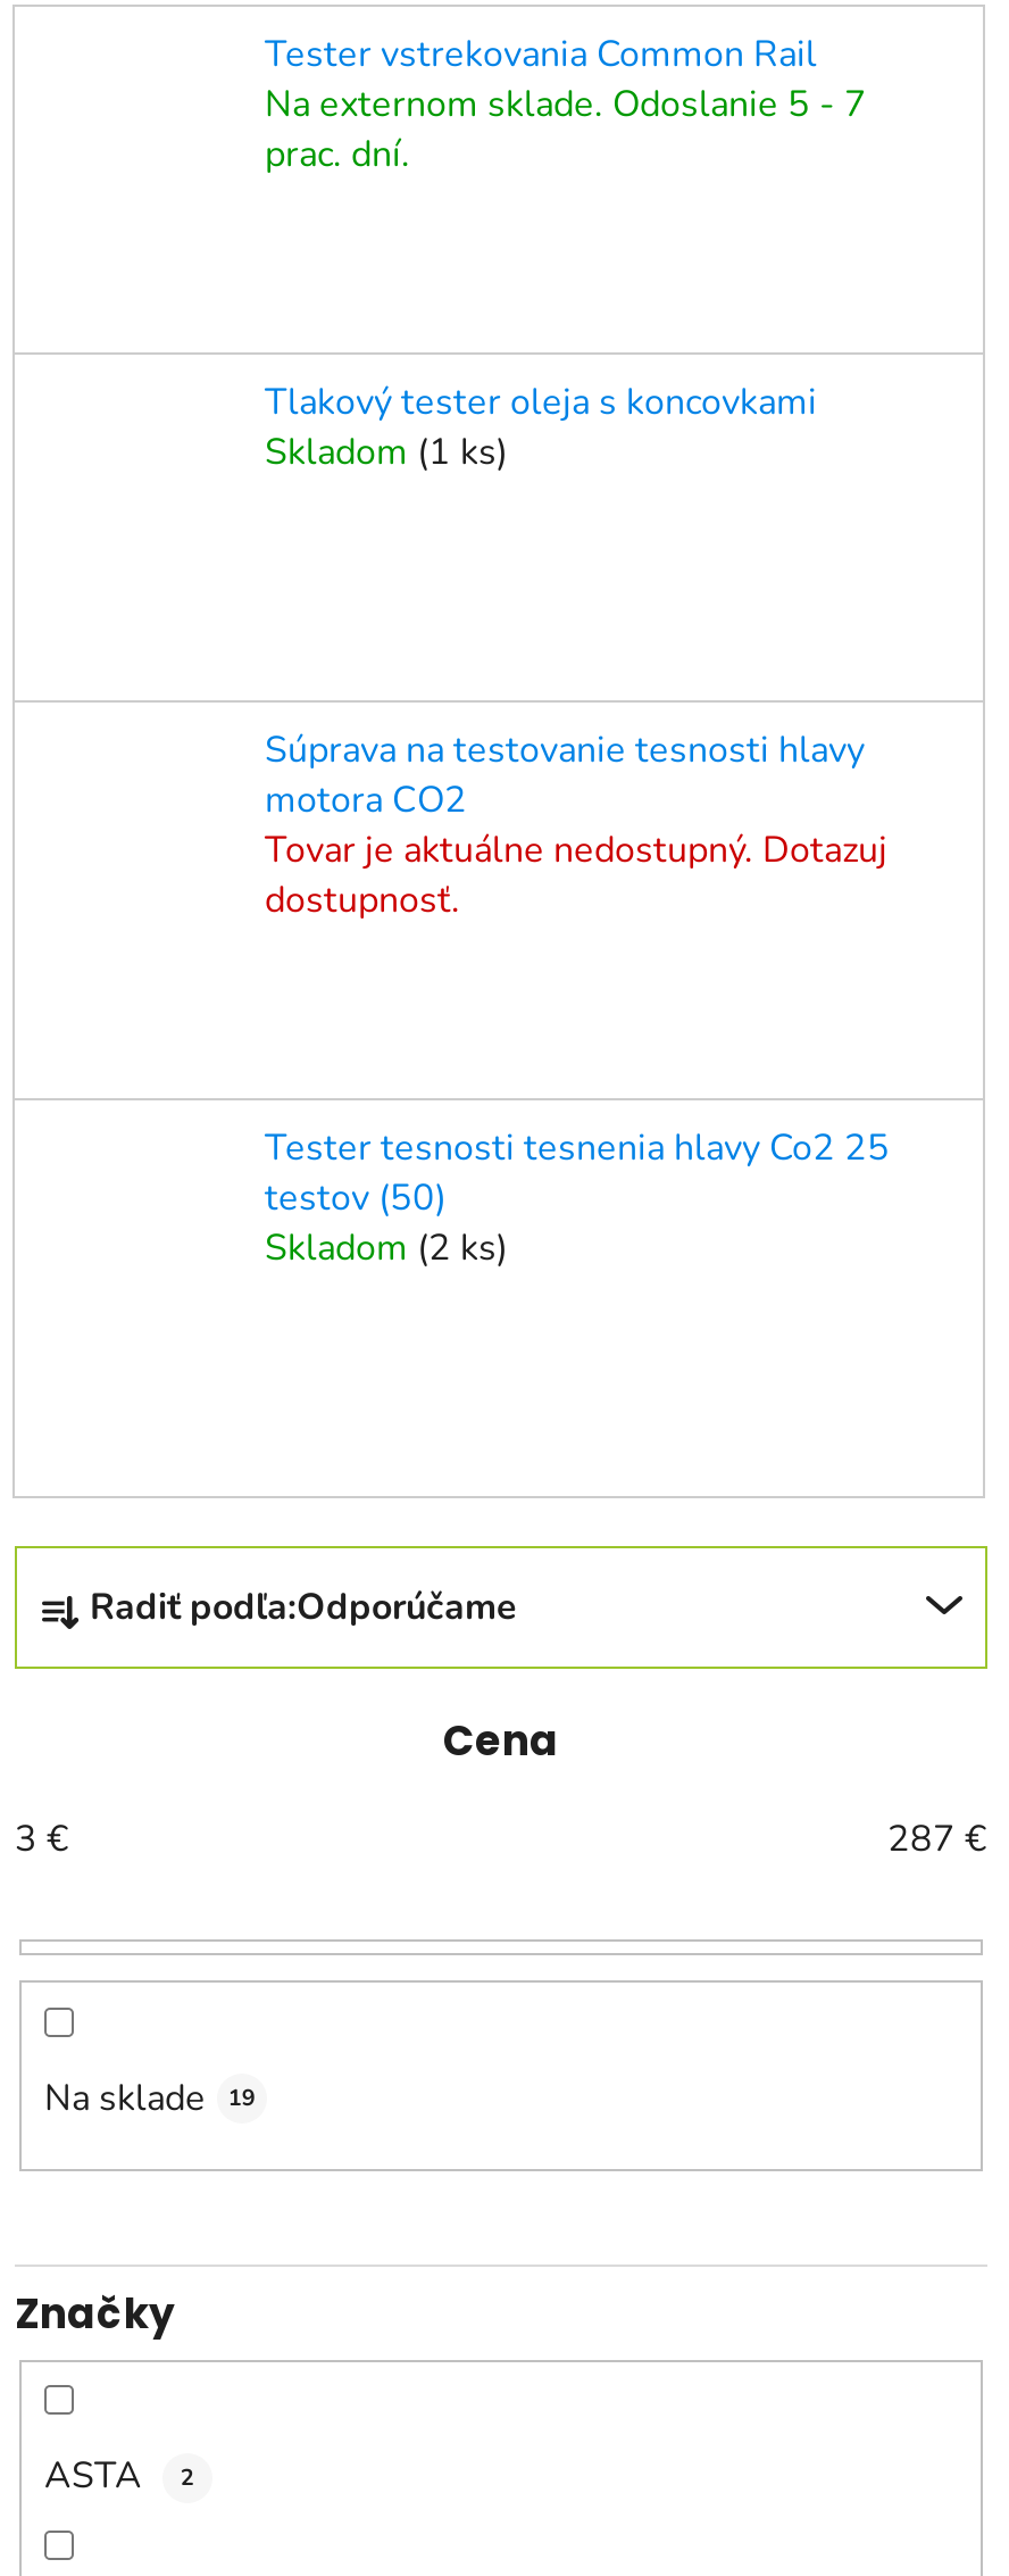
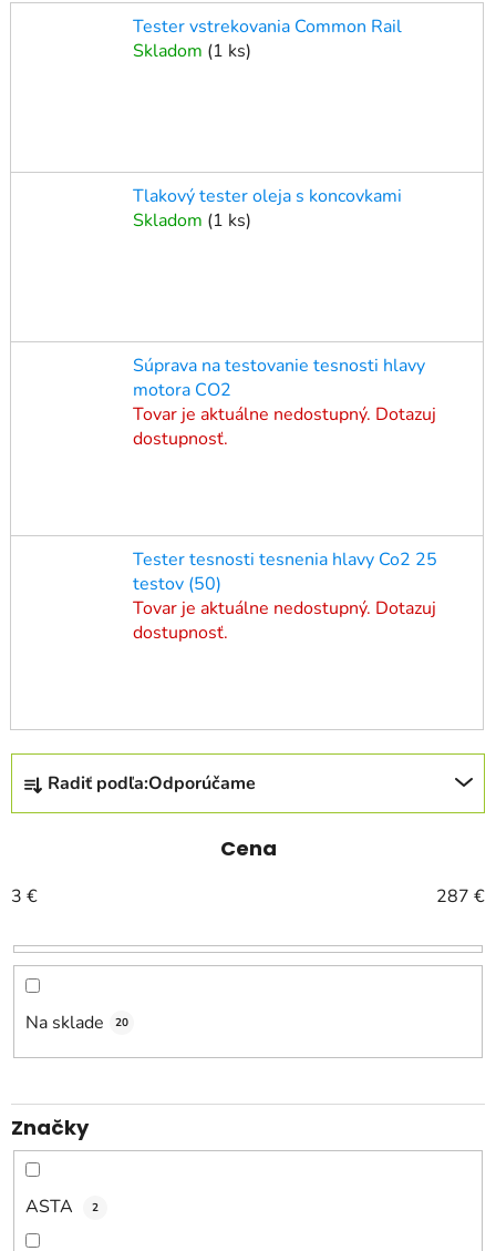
- Na externom sklade. Odoslanie 5 - 7
- prac. dní.
+ Skladom (1 ks)

- Skladom (2 ks)
+ Tovar je aktuálne nedostupný. Dotazuj
+ dostupnosť.

- 19
+ 20
